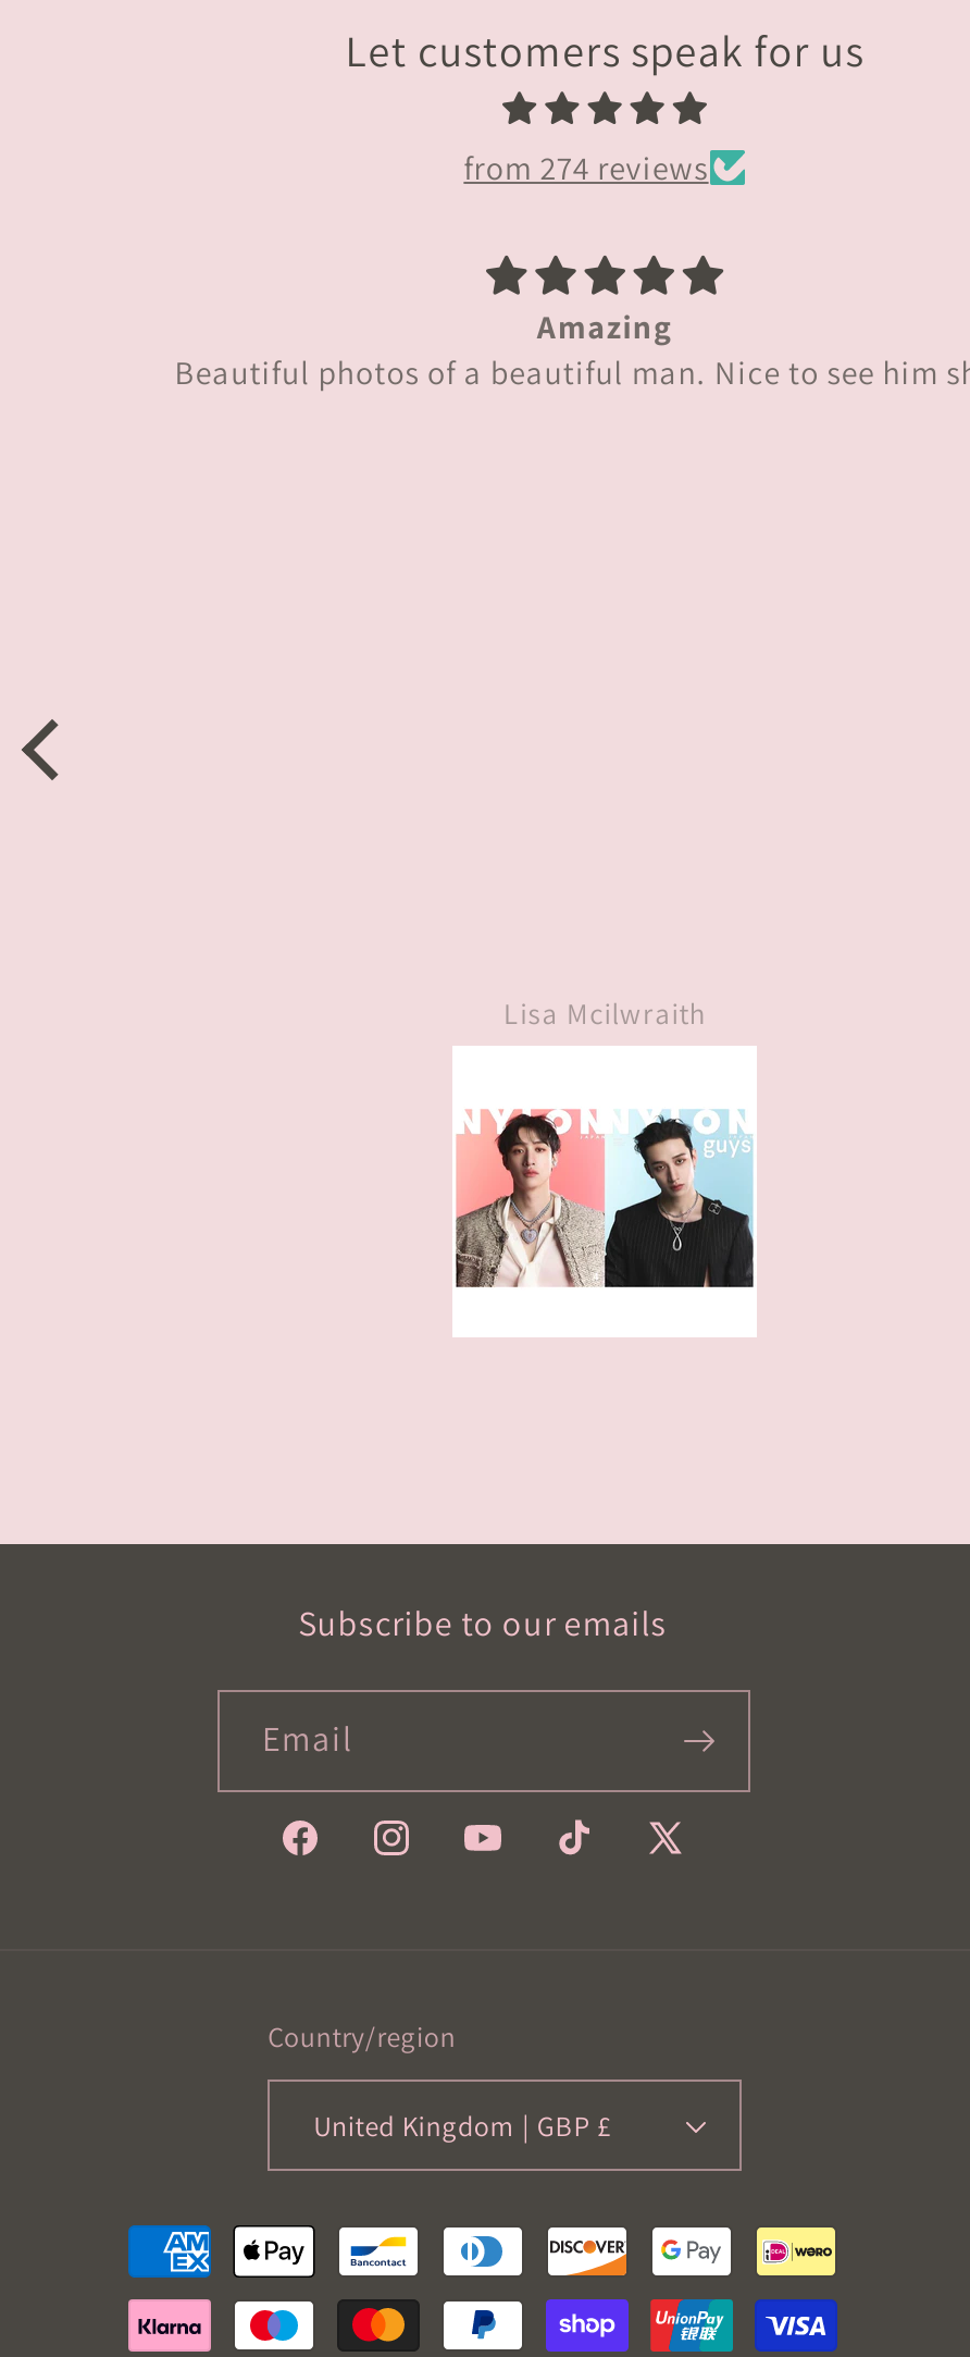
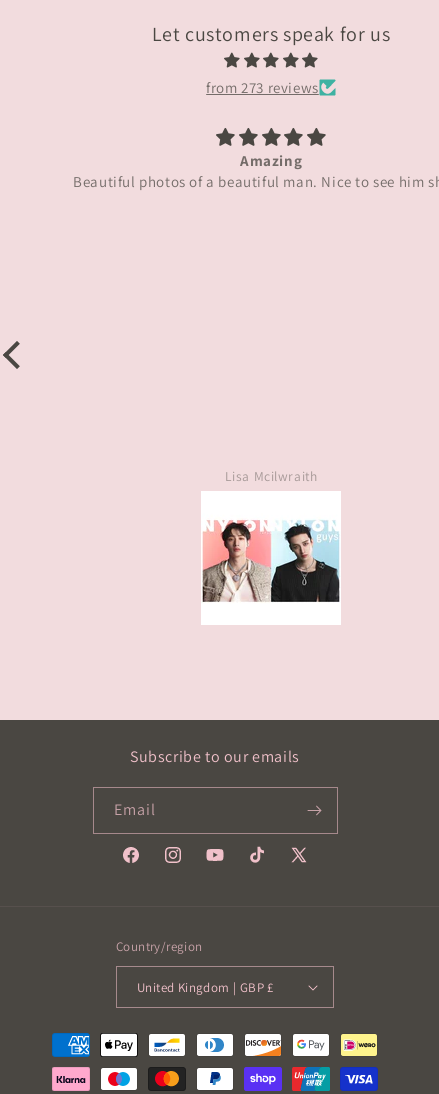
- from 274 reviews
+ from 273 reviews
